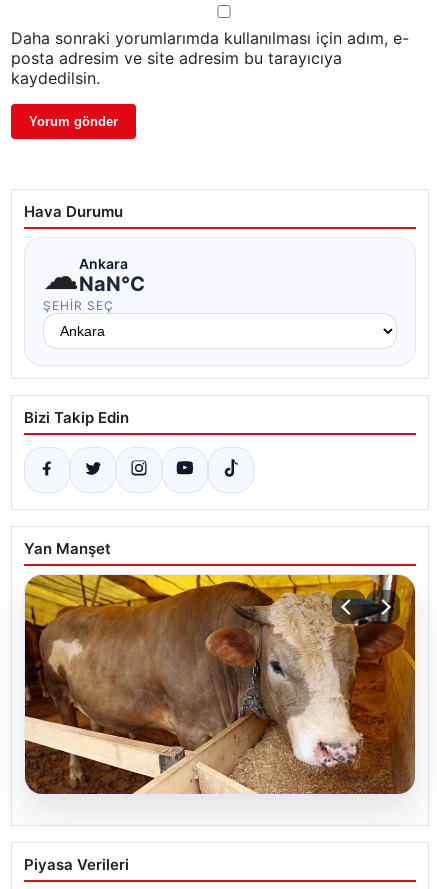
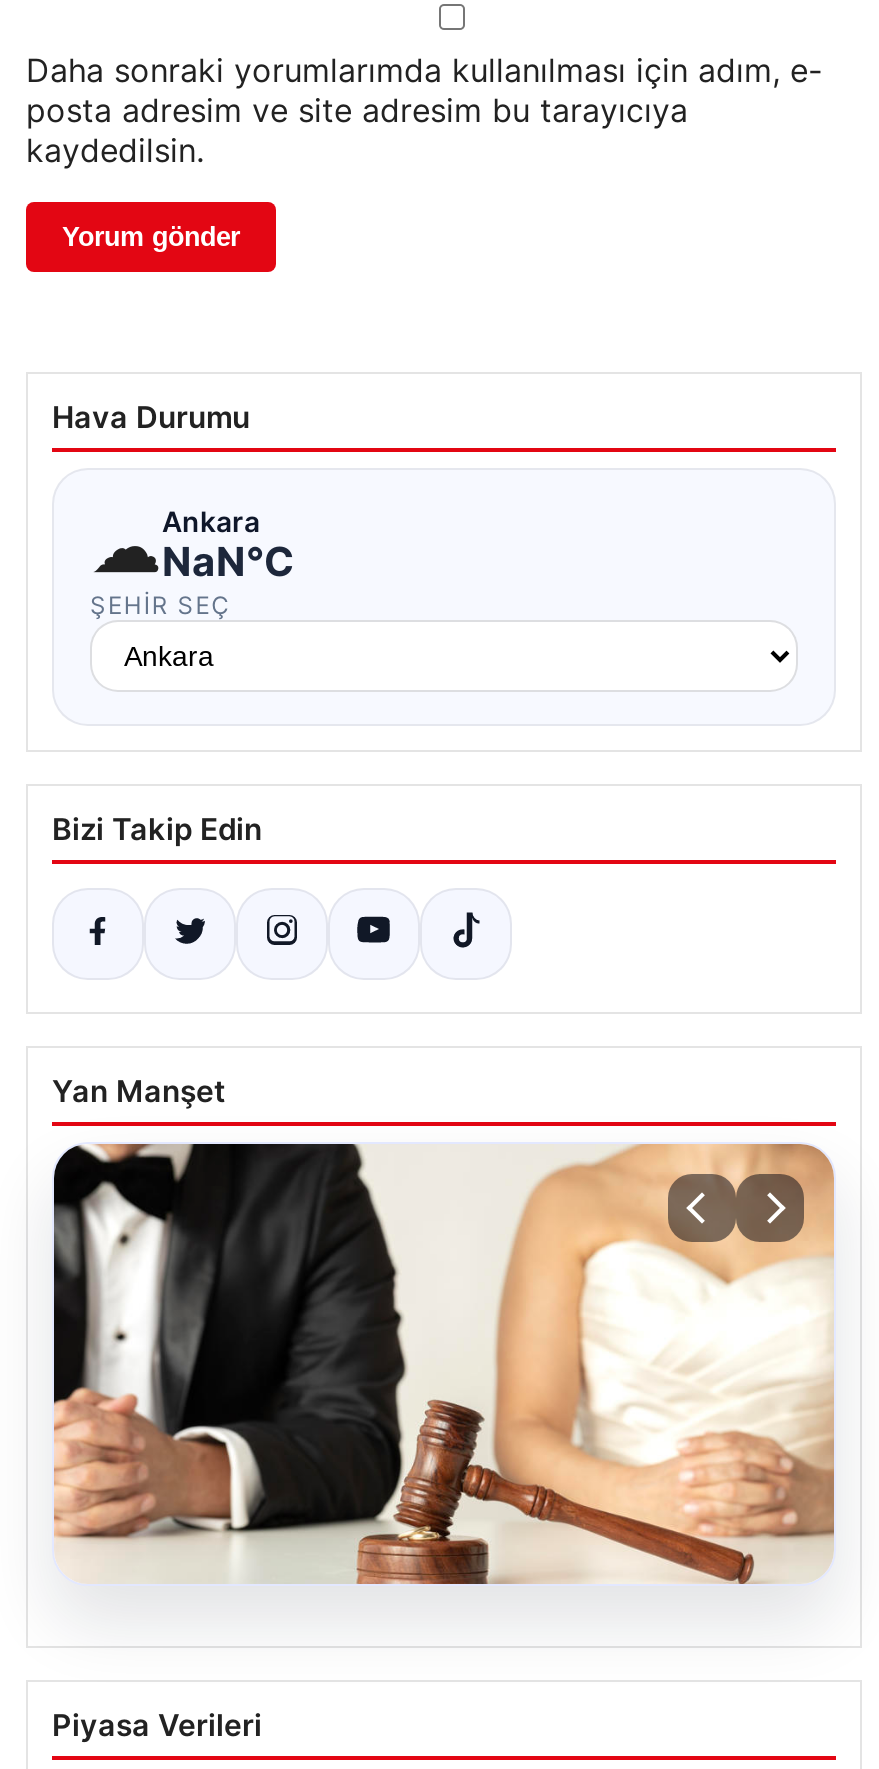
- [image]
+ [image]
